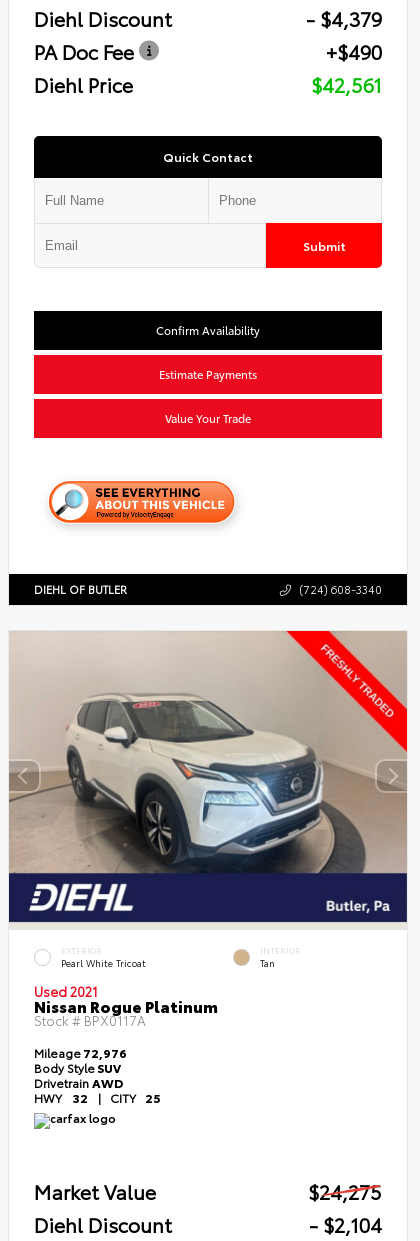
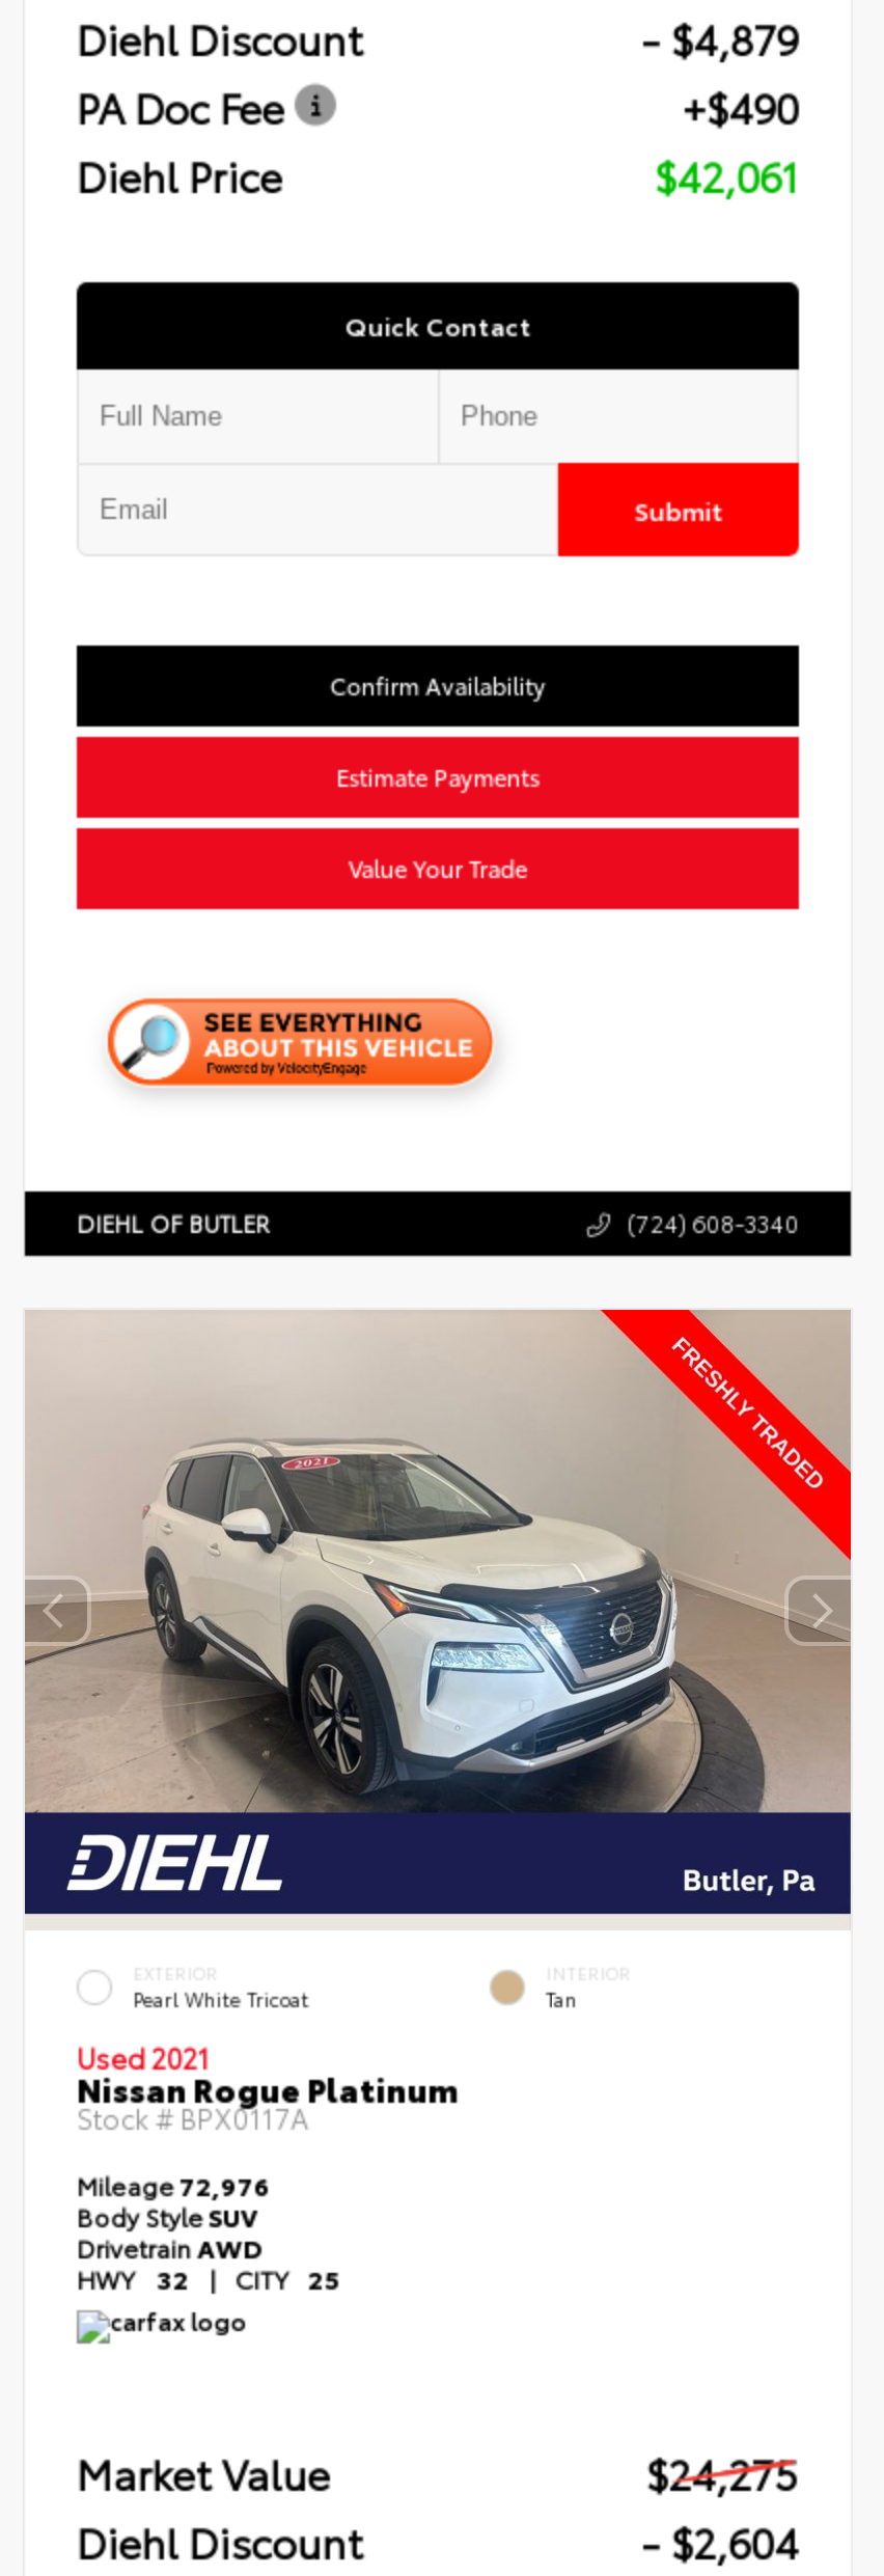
- - $4,379
+ - $4,879

- $42,561
+ $42,061

- - $2,104
+ - $2,604
